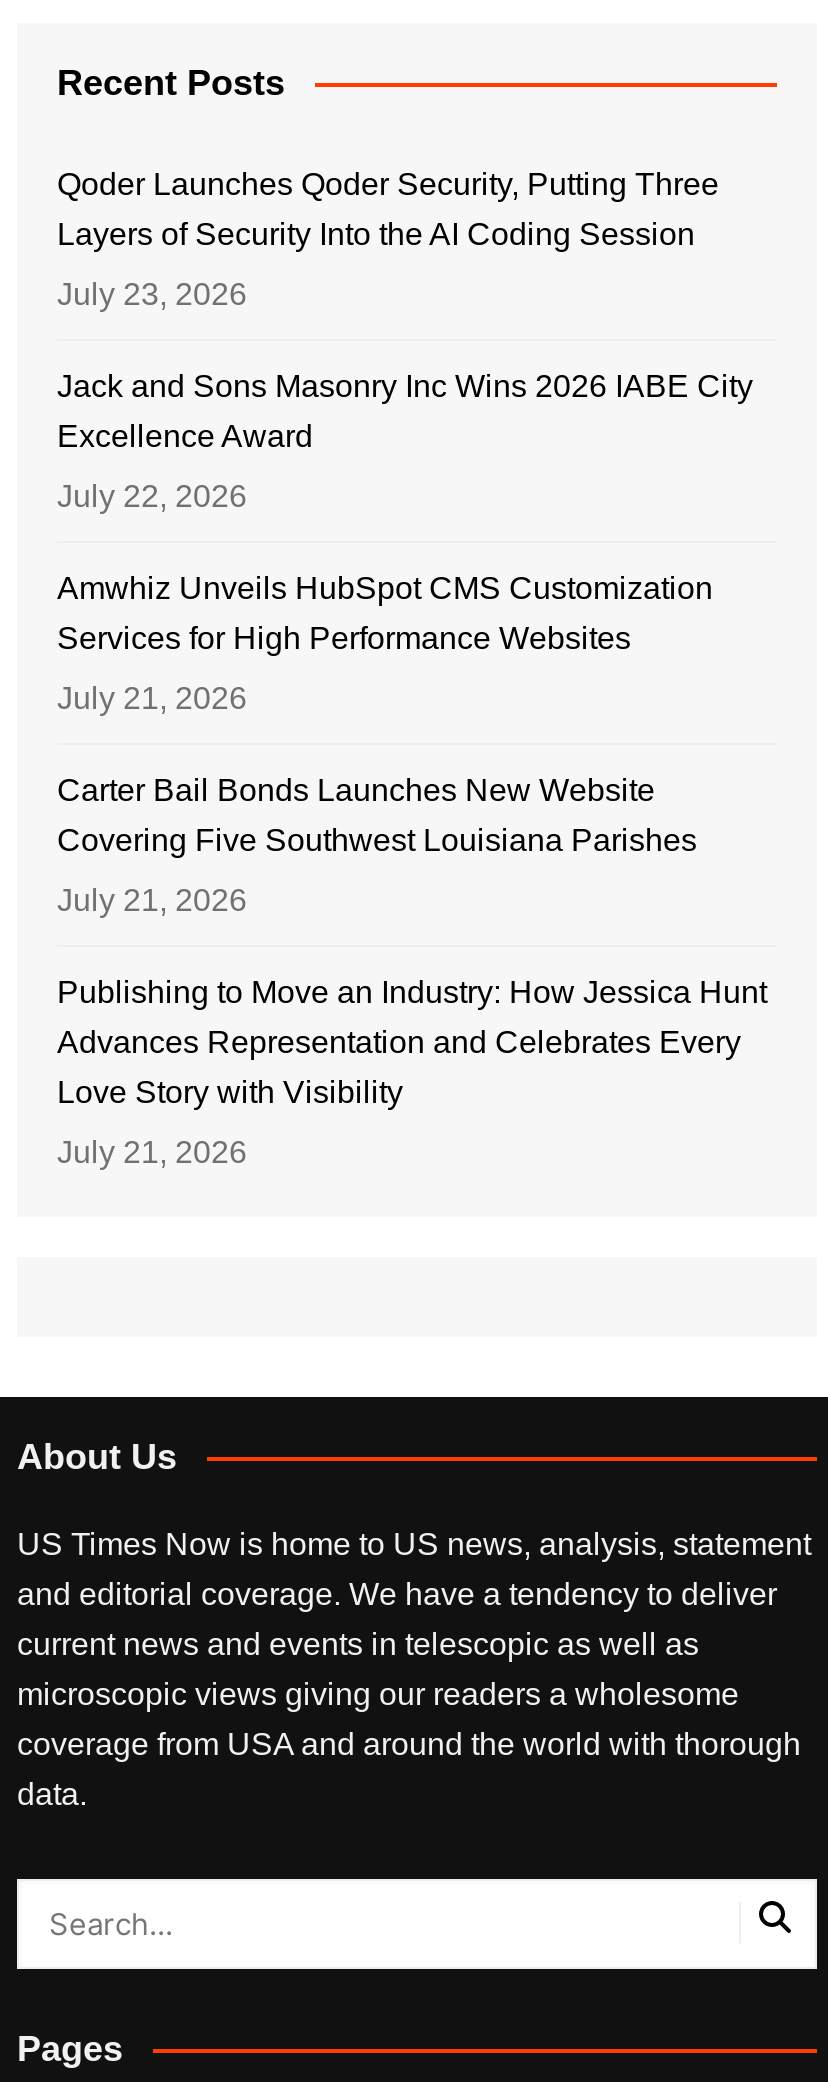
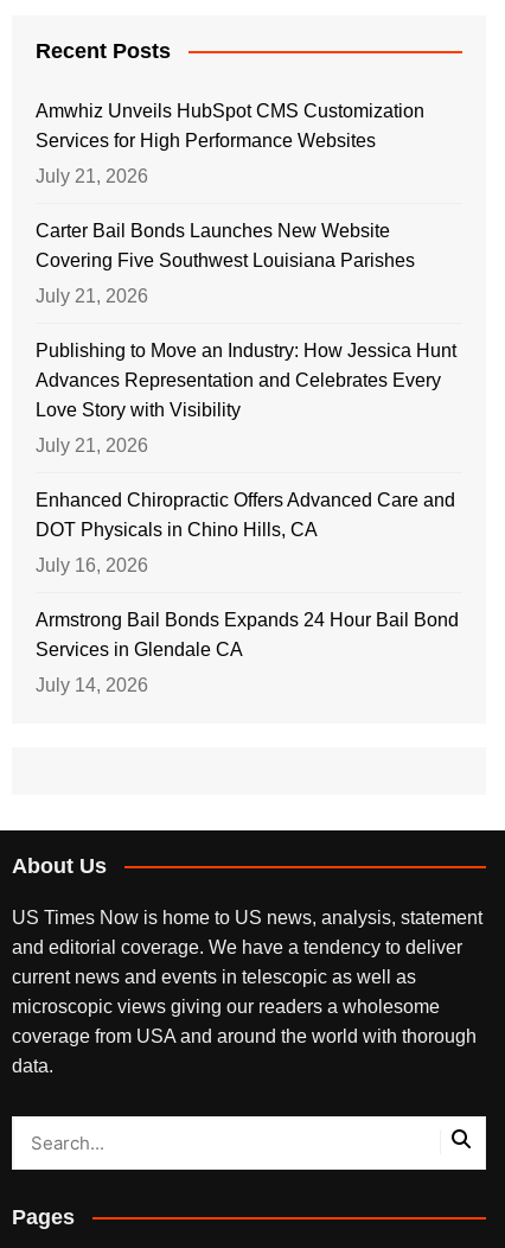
- Qoder Launches Qoder Security, Putting Three
- Layers of Security Into the AI Coding Session
- July 23, 2026
- Jack and Sons Masonry Inc Wins 2026 IABE City
- Excellence Award
- July 22, 2026

moved up: Amwhiz Unveils HubSpot CMS Customization | Services for High Performance Websites | July 21, 2026 | ... | Love Story with Visibility | July 21, 2026

+ Enhanced Chiropractic Offers Advanced Care and
+ DOT Physicals in Chino Hills, CA
+ July 16, 2026
+ Armstrong Bail Bonds Expands 24 Hour Bail Bond
+ Services in Glendale CA
+ July 14, 2026
